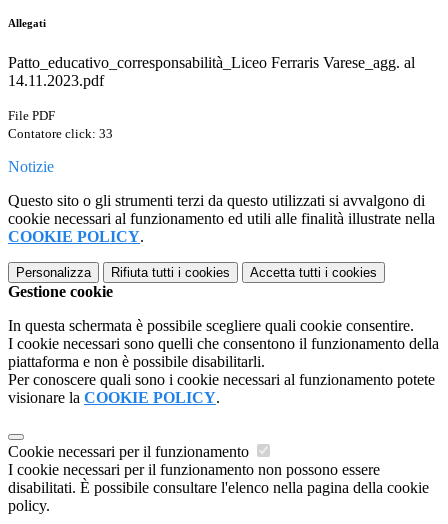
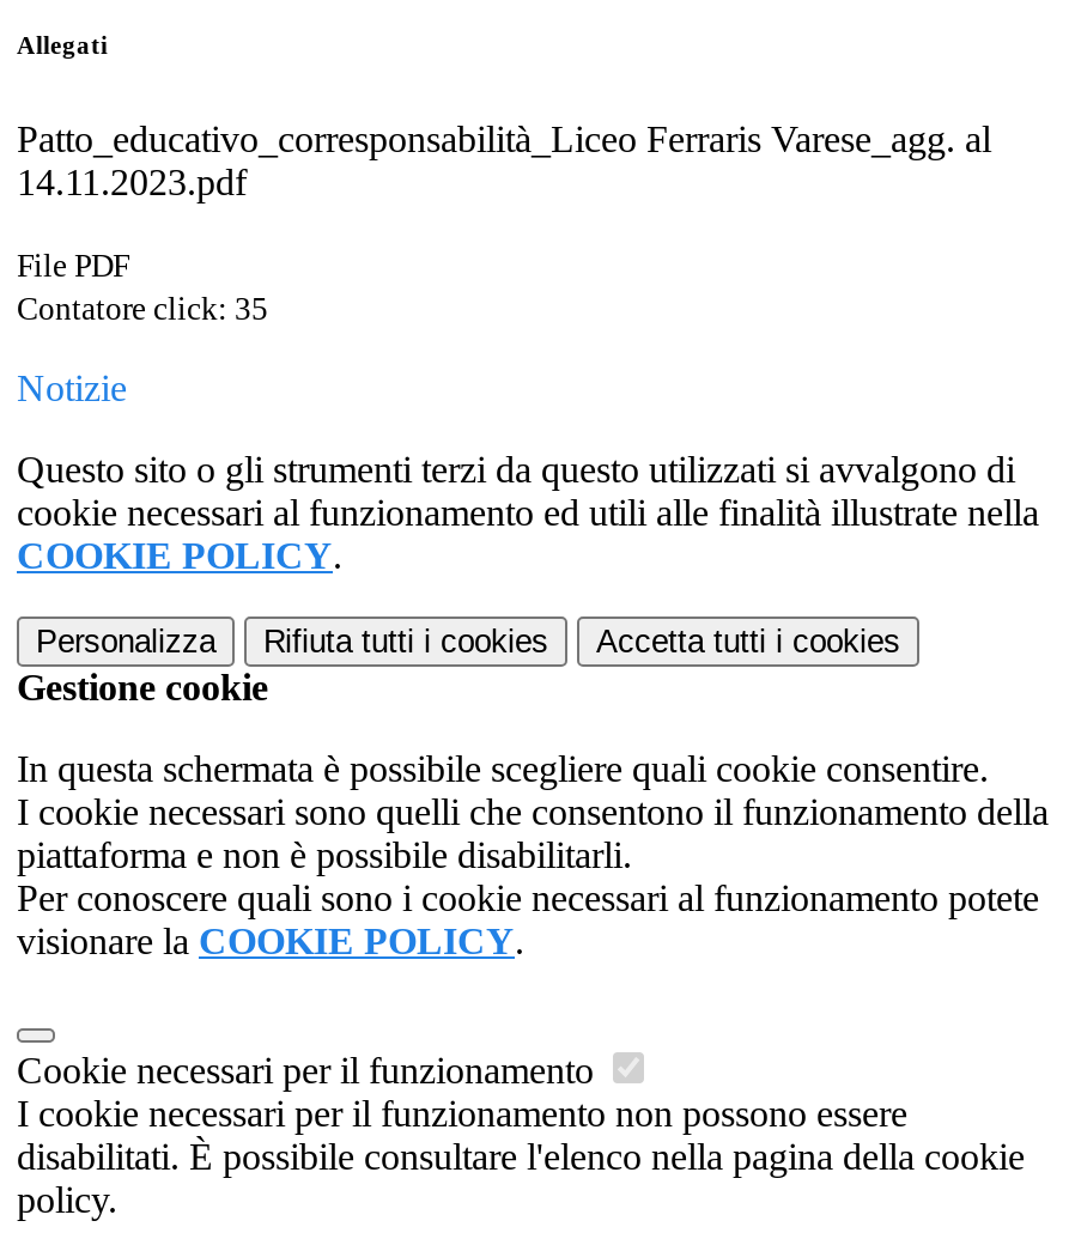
- Contatore click: 33
+ Contatore click: 35
